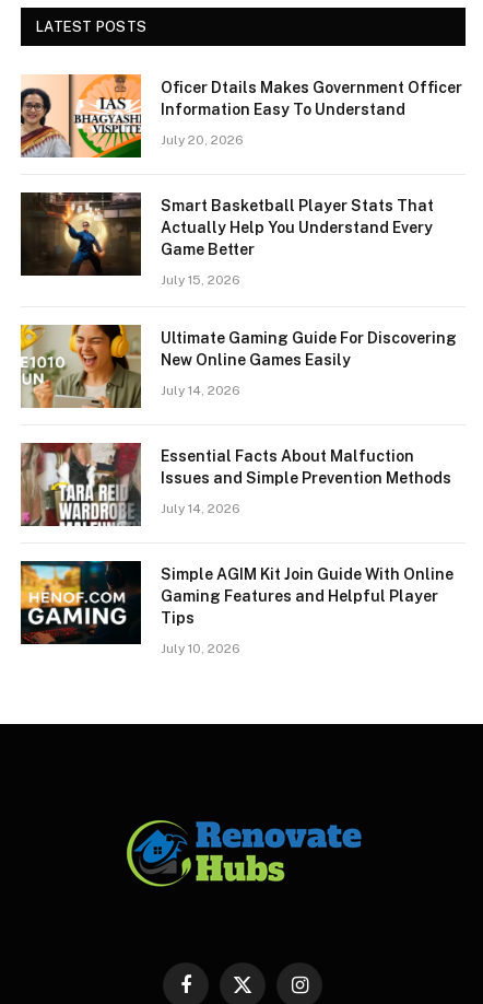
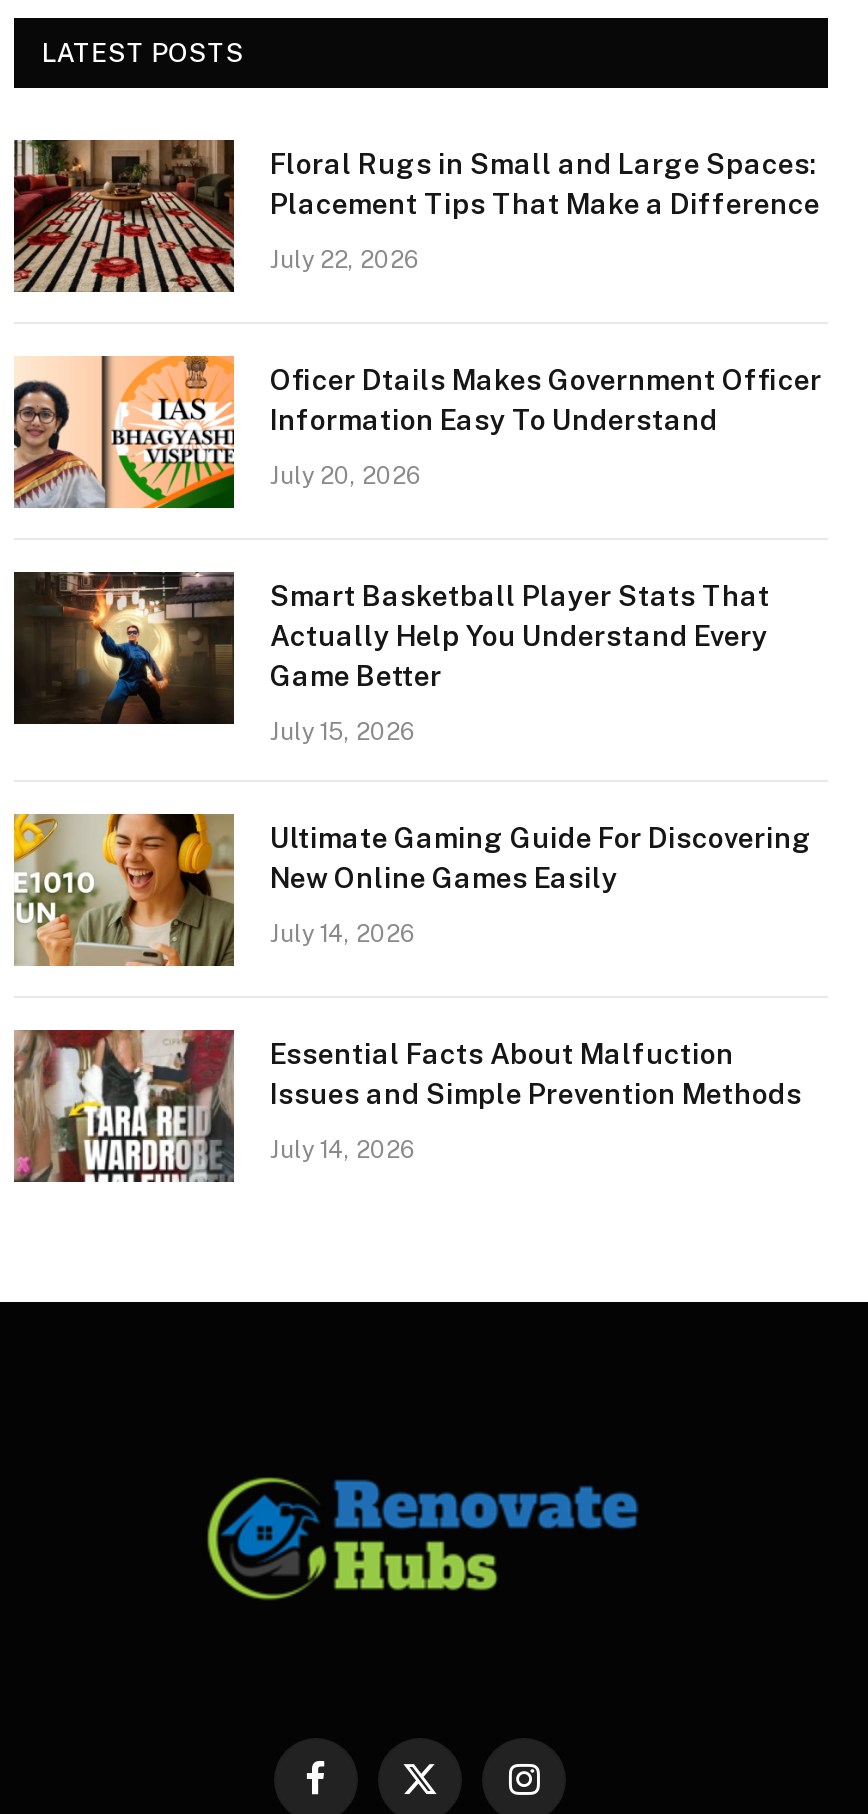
+ [image]
+ Floral Rugs in Small and Large Spaces:
+ Placement Tips That Make a Difference
+ July 22, 2026

moved down: [image] | Oficer Dtails Makes Government Officer | Information Easy To Understand | ... | Issues and Simple Prevention Methods | July 14, 2026

- [image]
- Simple AGIM Kit Join Guide With Online
- Gaming Features and Helpful Player
- Tips
- July 10, 2026
